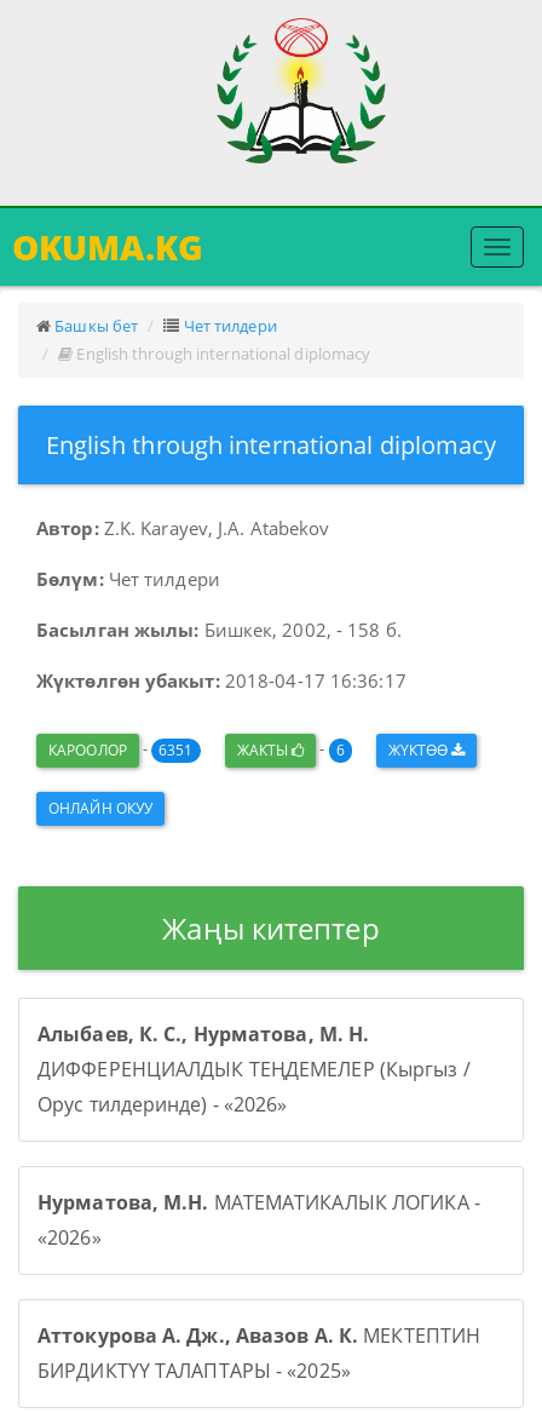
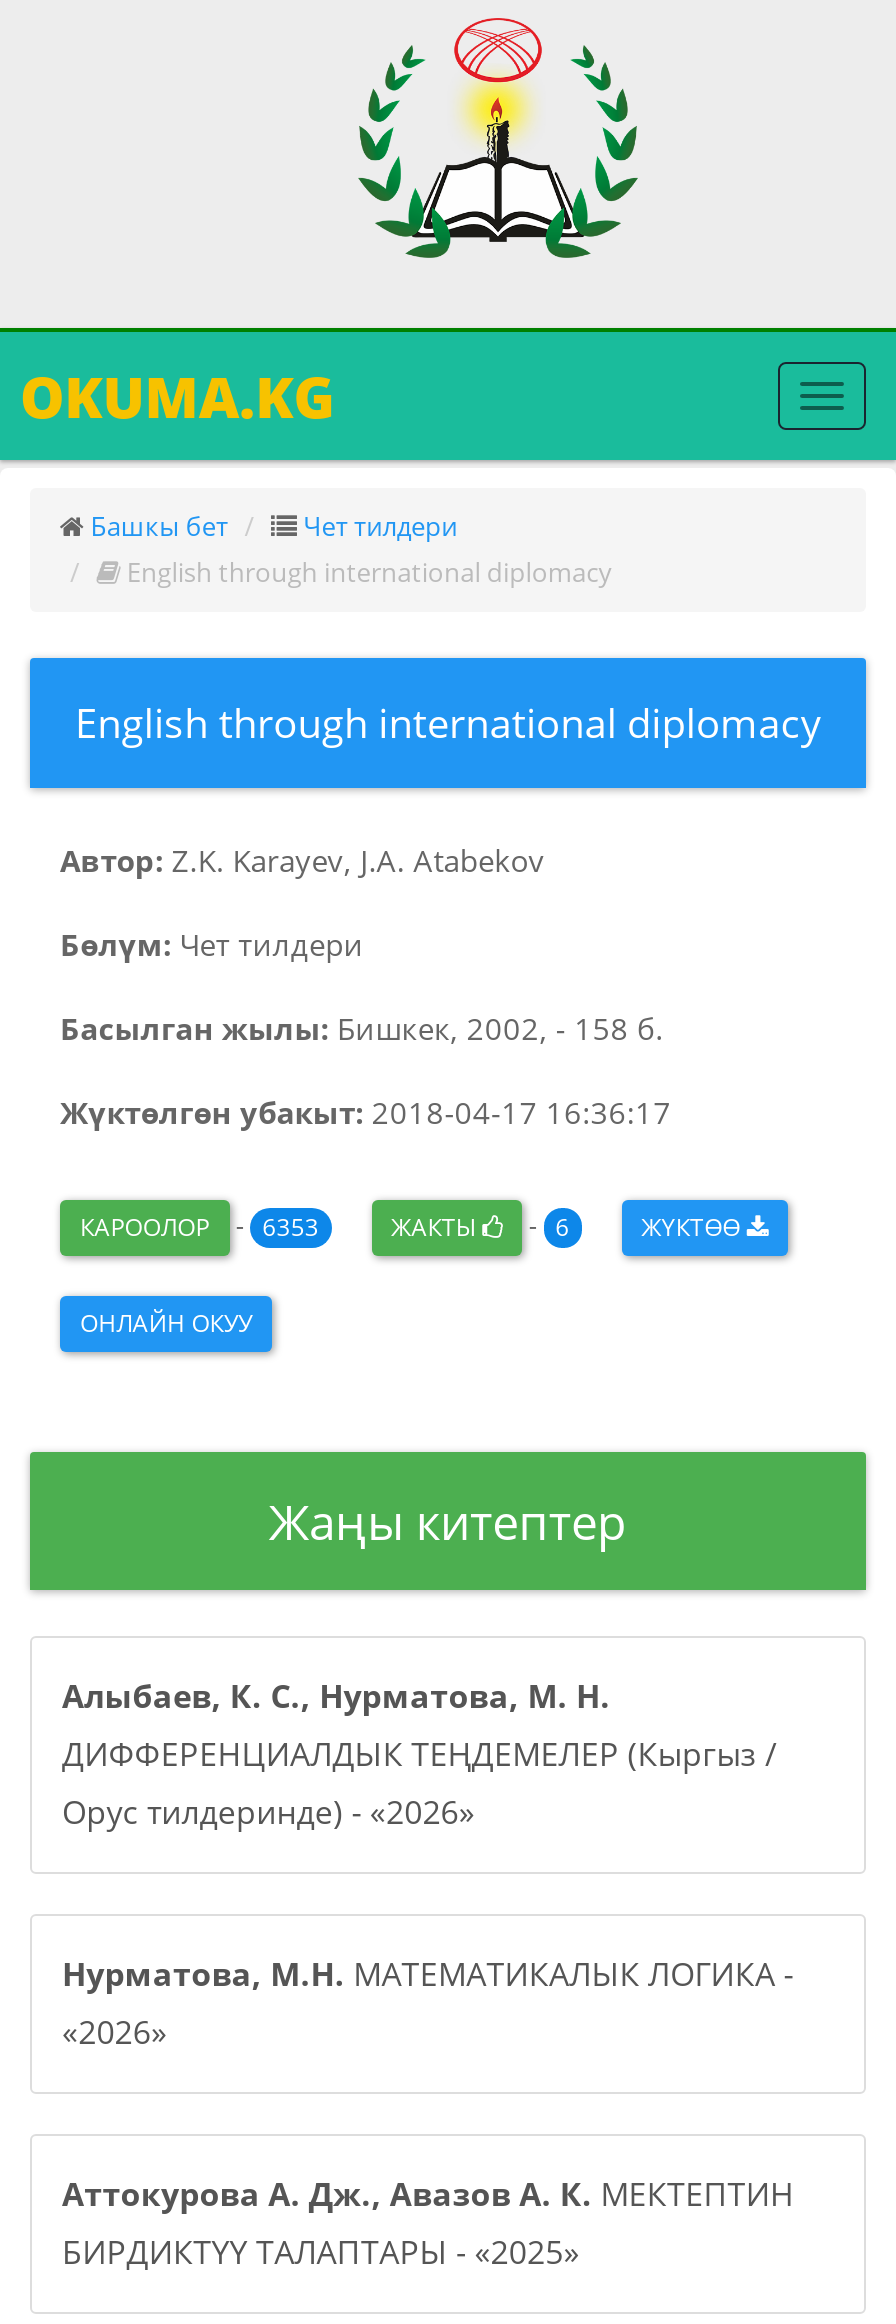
- КАРООЛОР - 6351
+ КАРООЛОР - 6353
